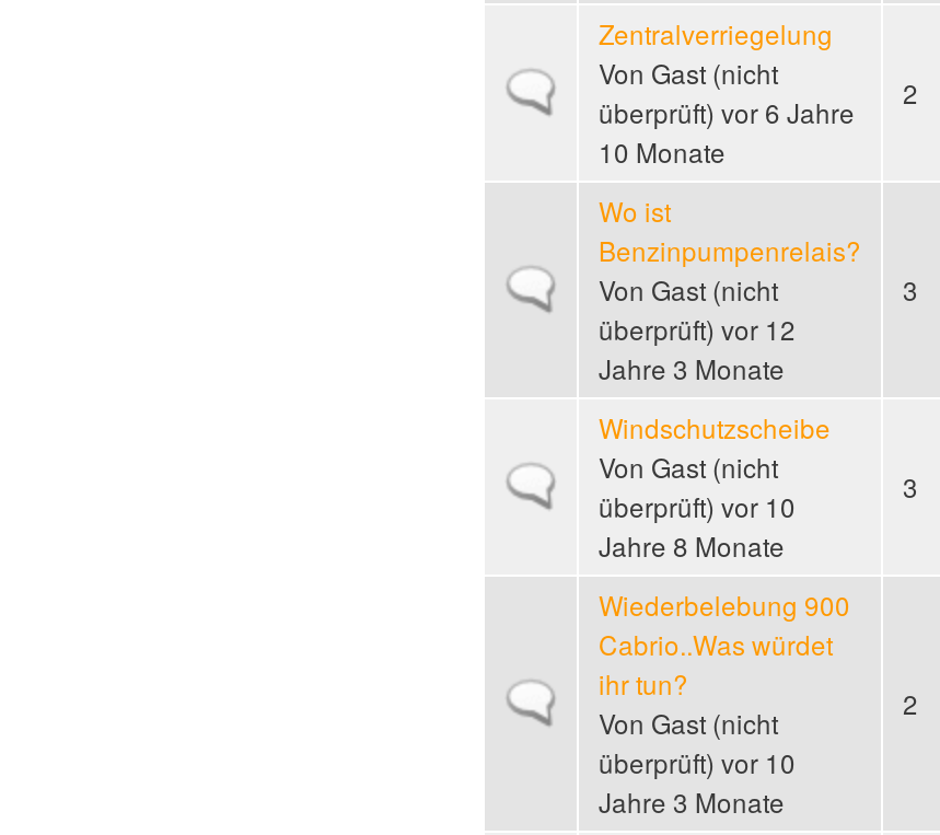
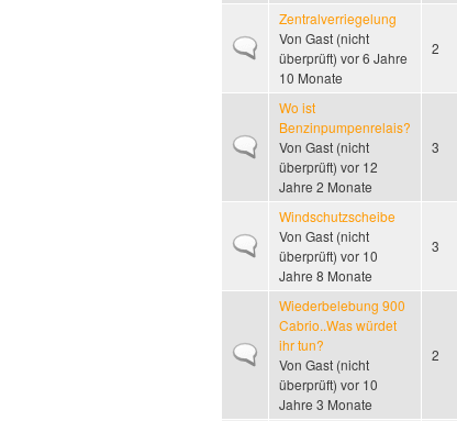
- Jahre 3 Monate
+ Jahre 2 Monate
